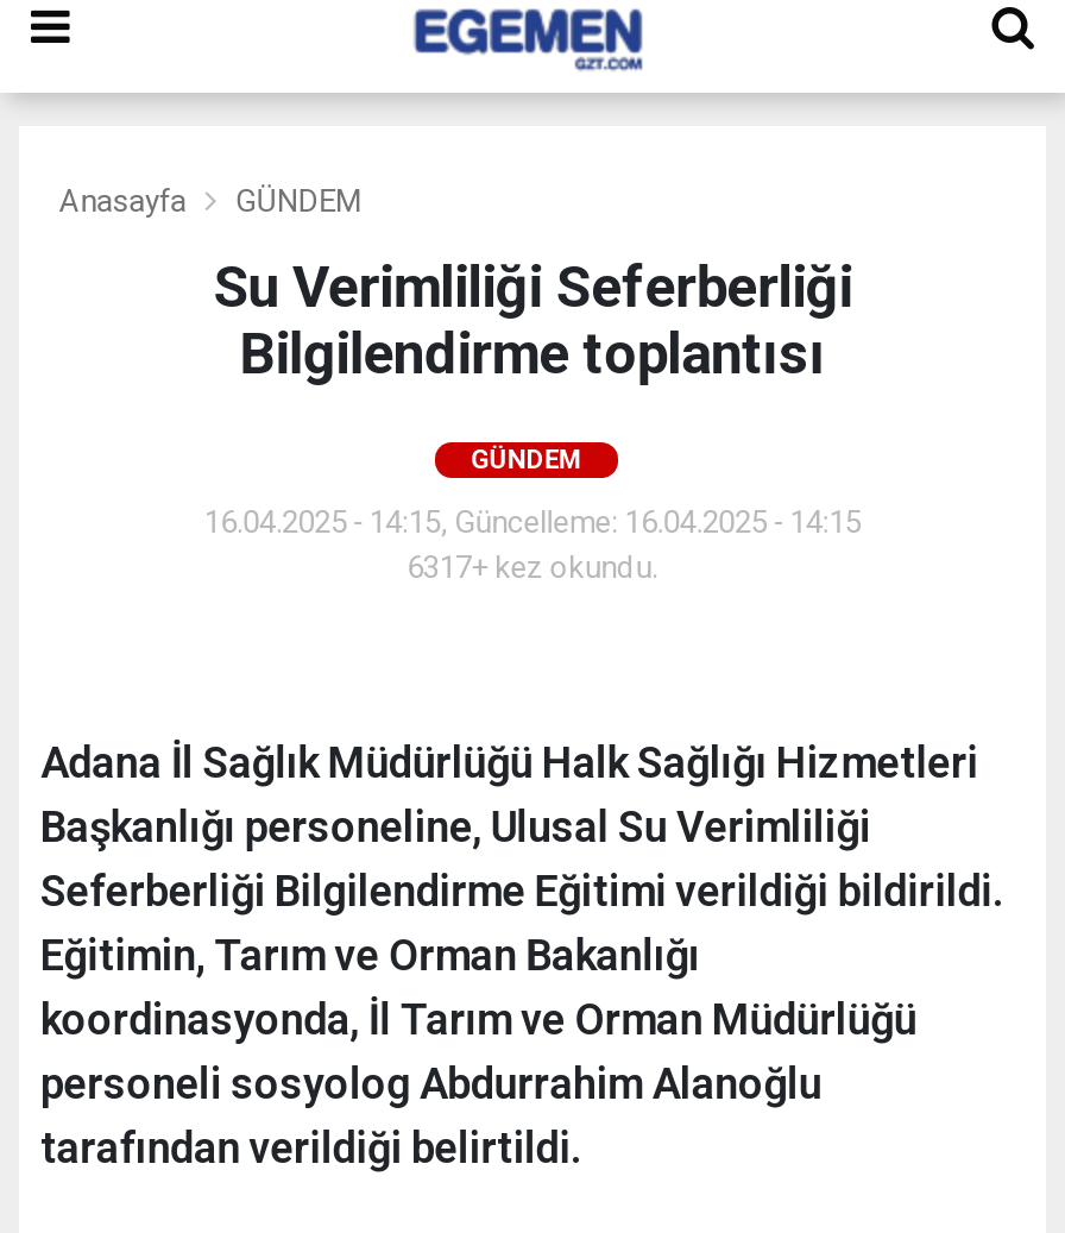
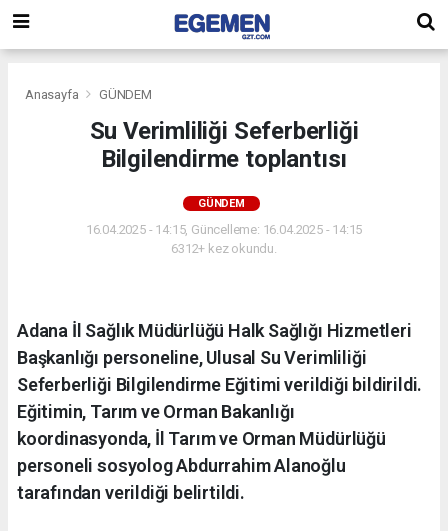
- 6317+ kez okundu.
+ 6312+ kez okundu.
